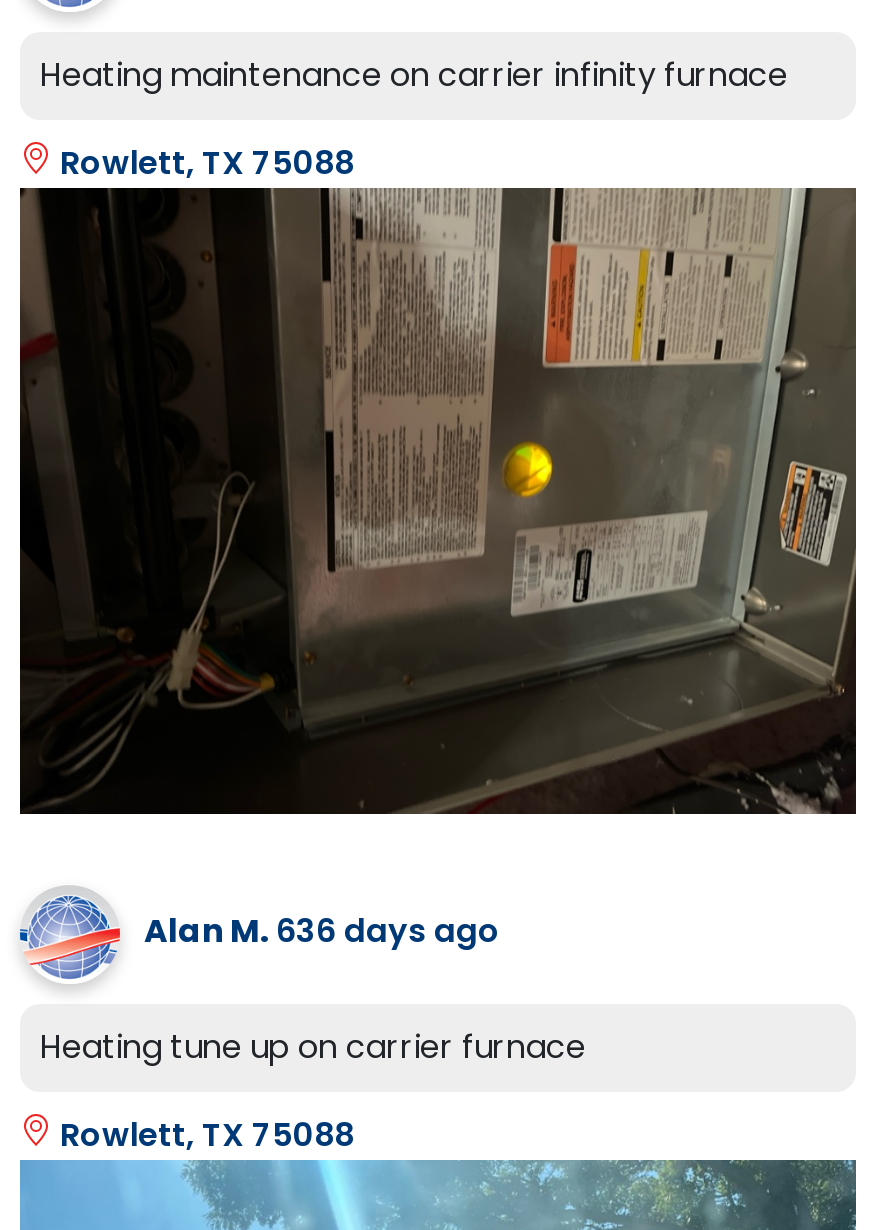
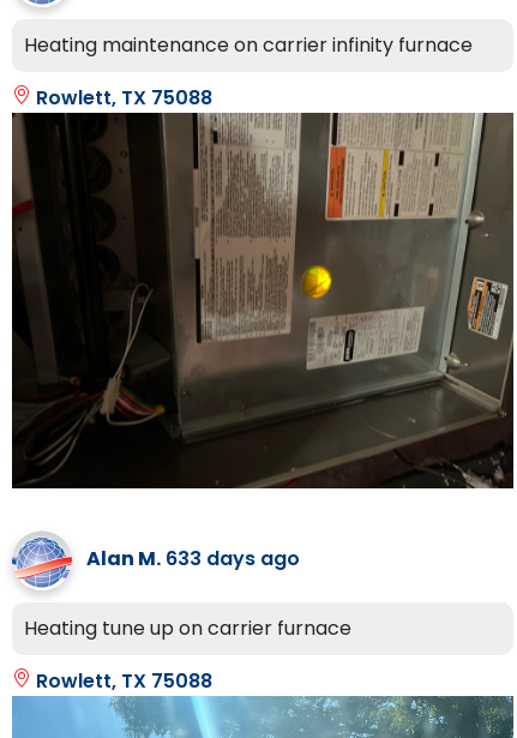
- Alan M. 636 days ago
+ Alan M. 633 days ago
